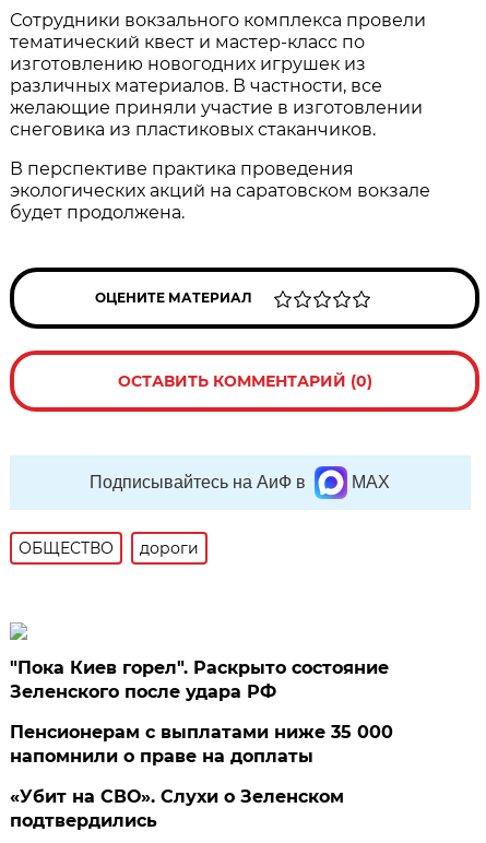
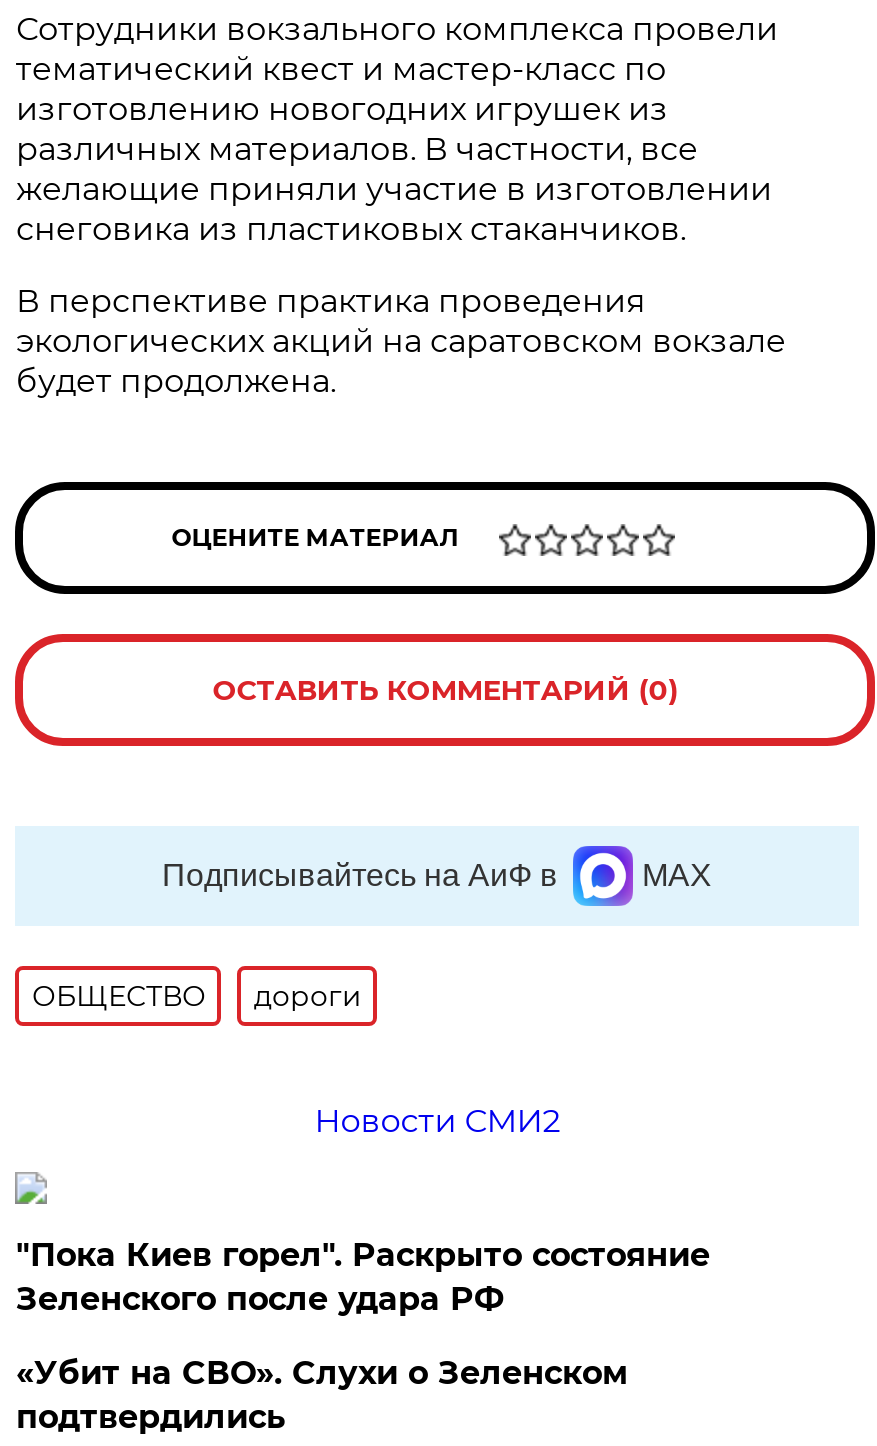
+ Новости СМИ2

moved down: "Пока Киев горел". Раскрыто состояние | Зеленского после удара РФ

- Пенсионерам с выплатами ниже 35 000
- напомнили о праве на доплаты
